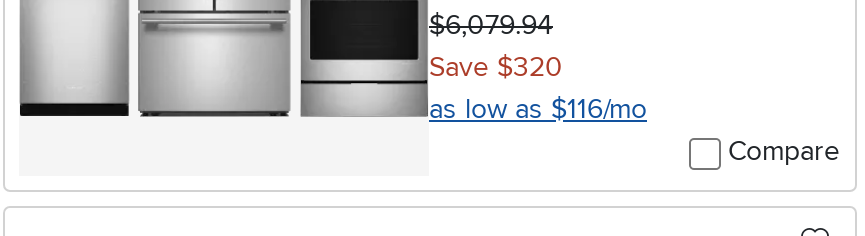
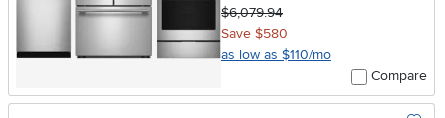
- Save $320
+ Save $580

- as low as $116/mo
+ as low as $110/mo
